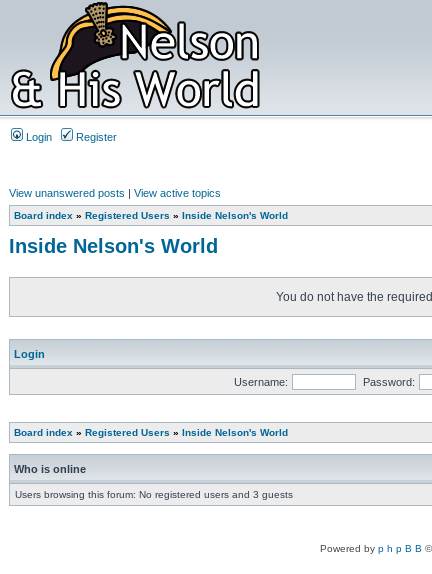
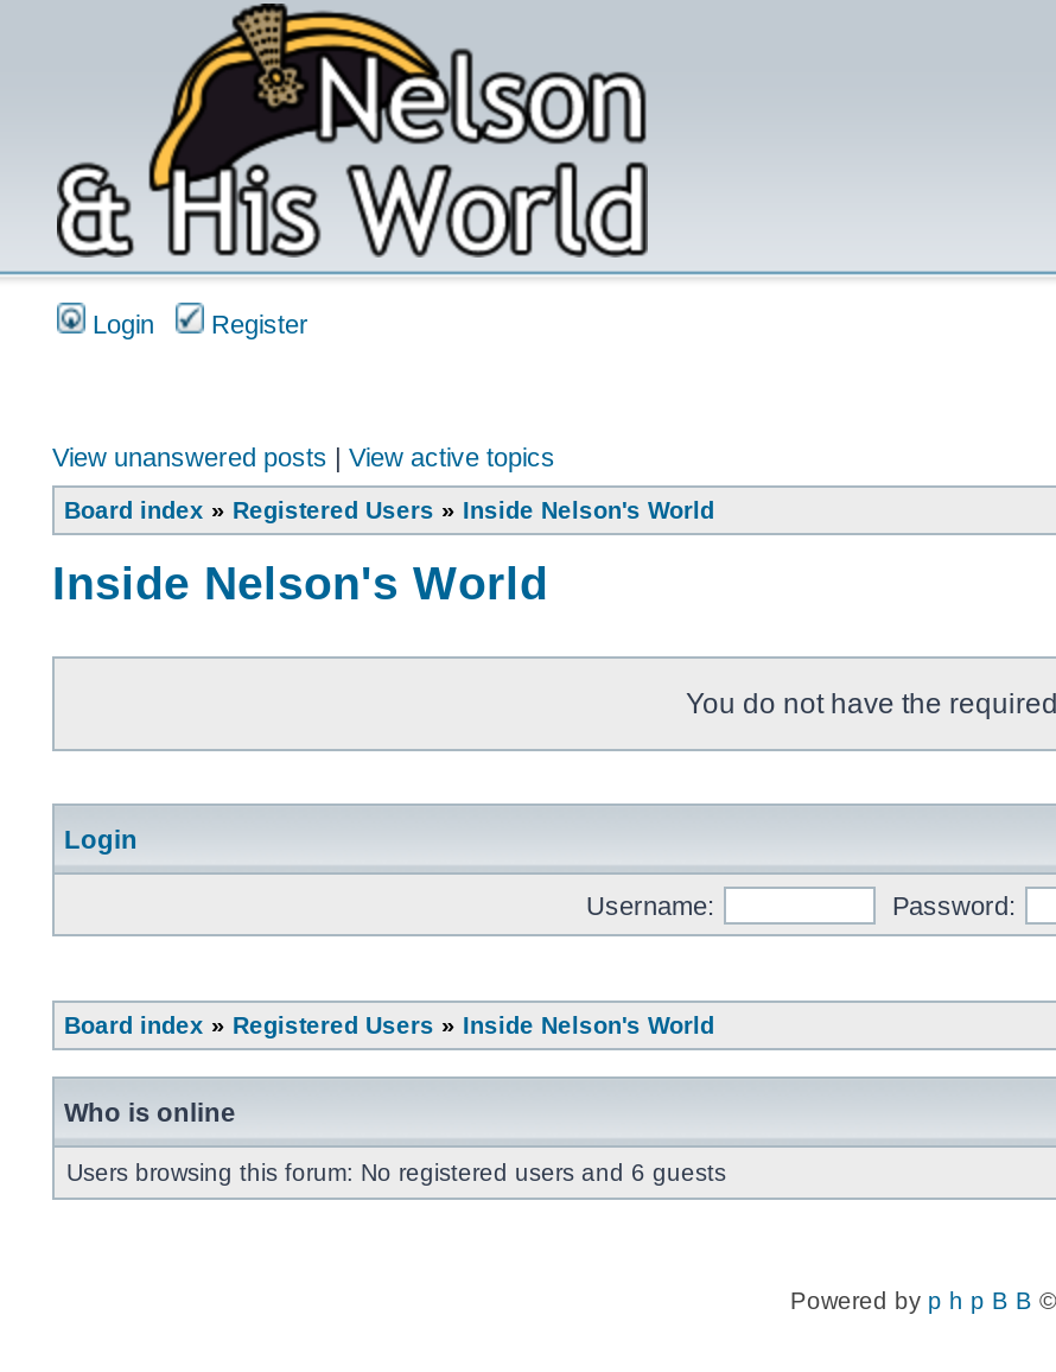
- Users browsing this forum: No registered users and 3 guests
+ Users browsing this forum: No registered users and 6 guests
